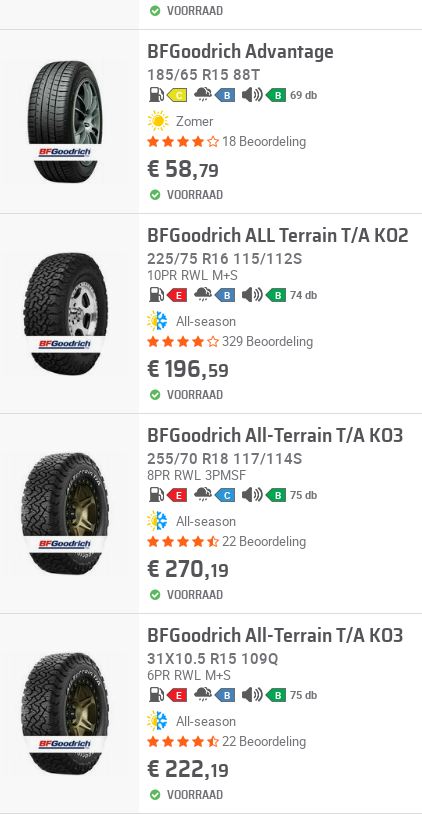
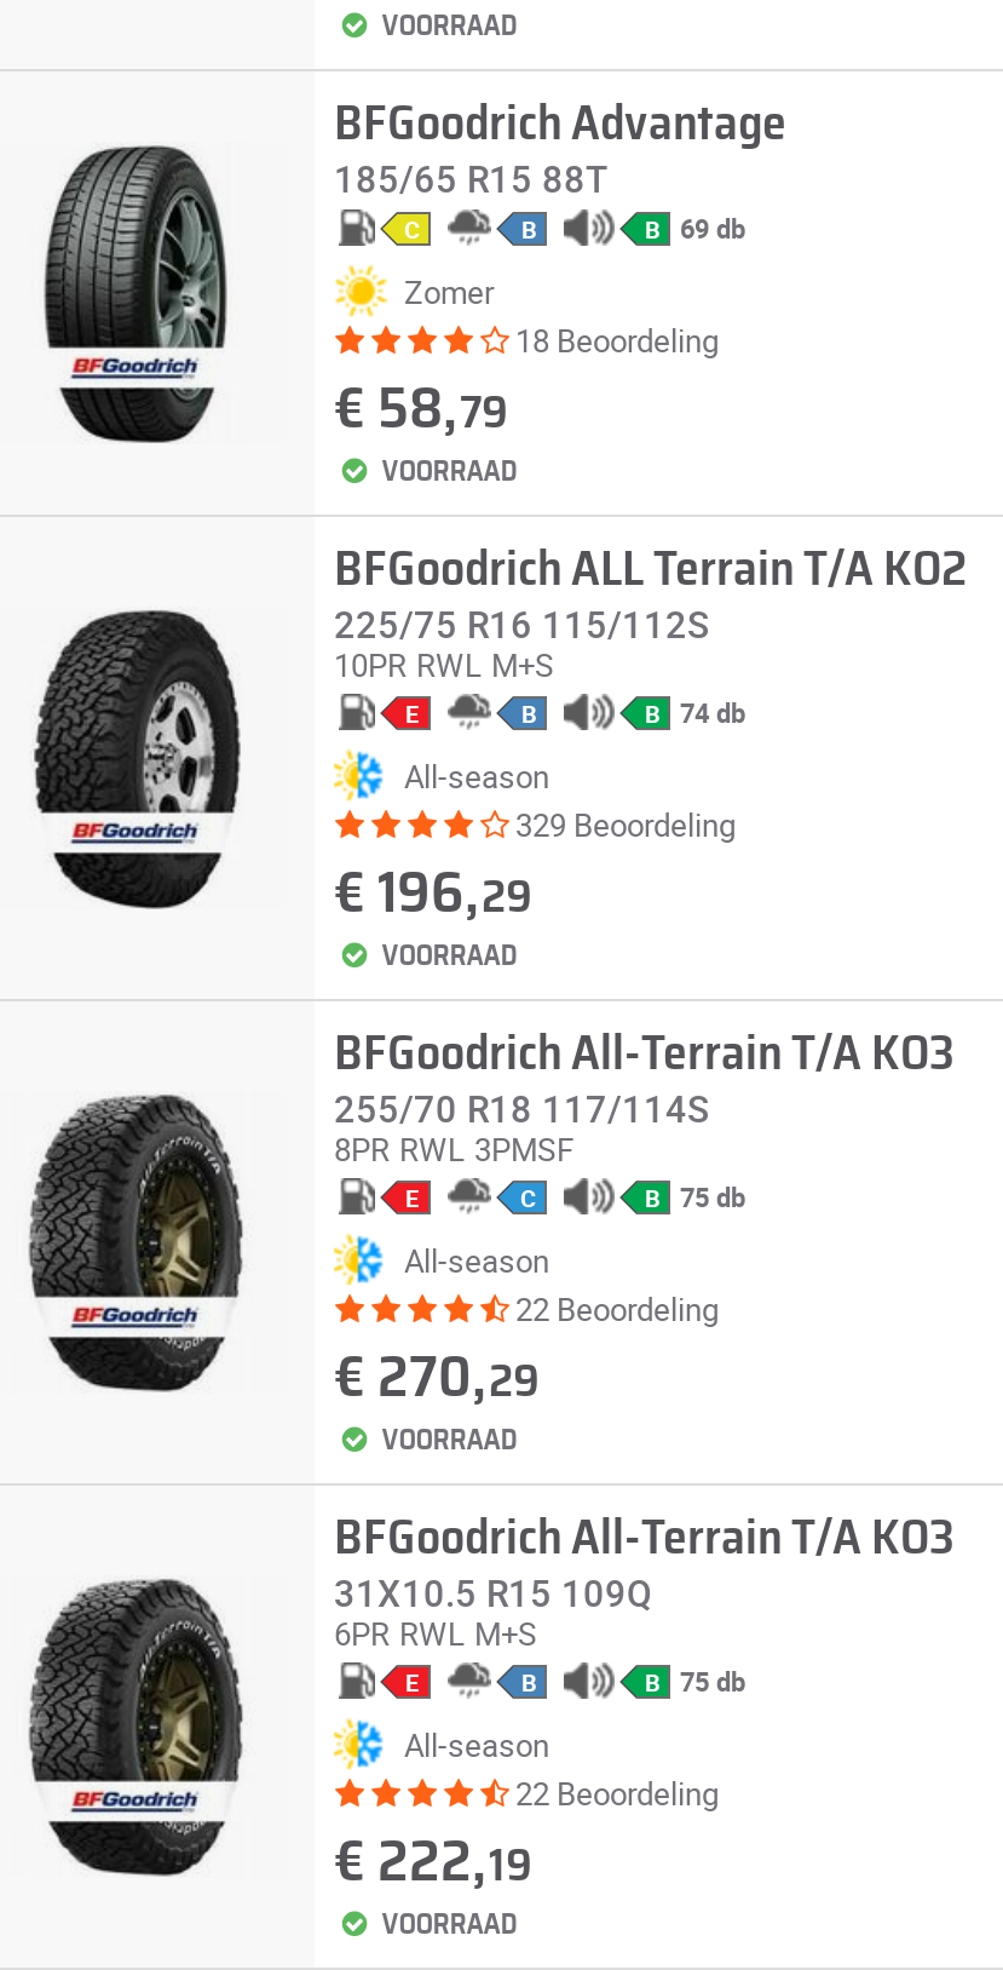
- € 196,59
+ € 196,29

- € 270,19
+ € 270,29
